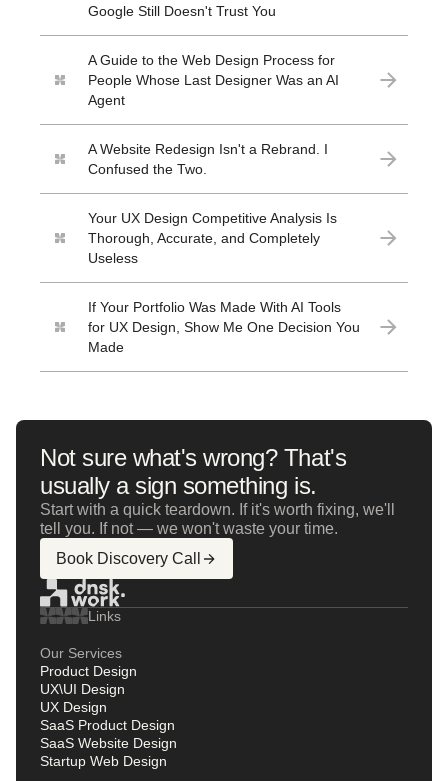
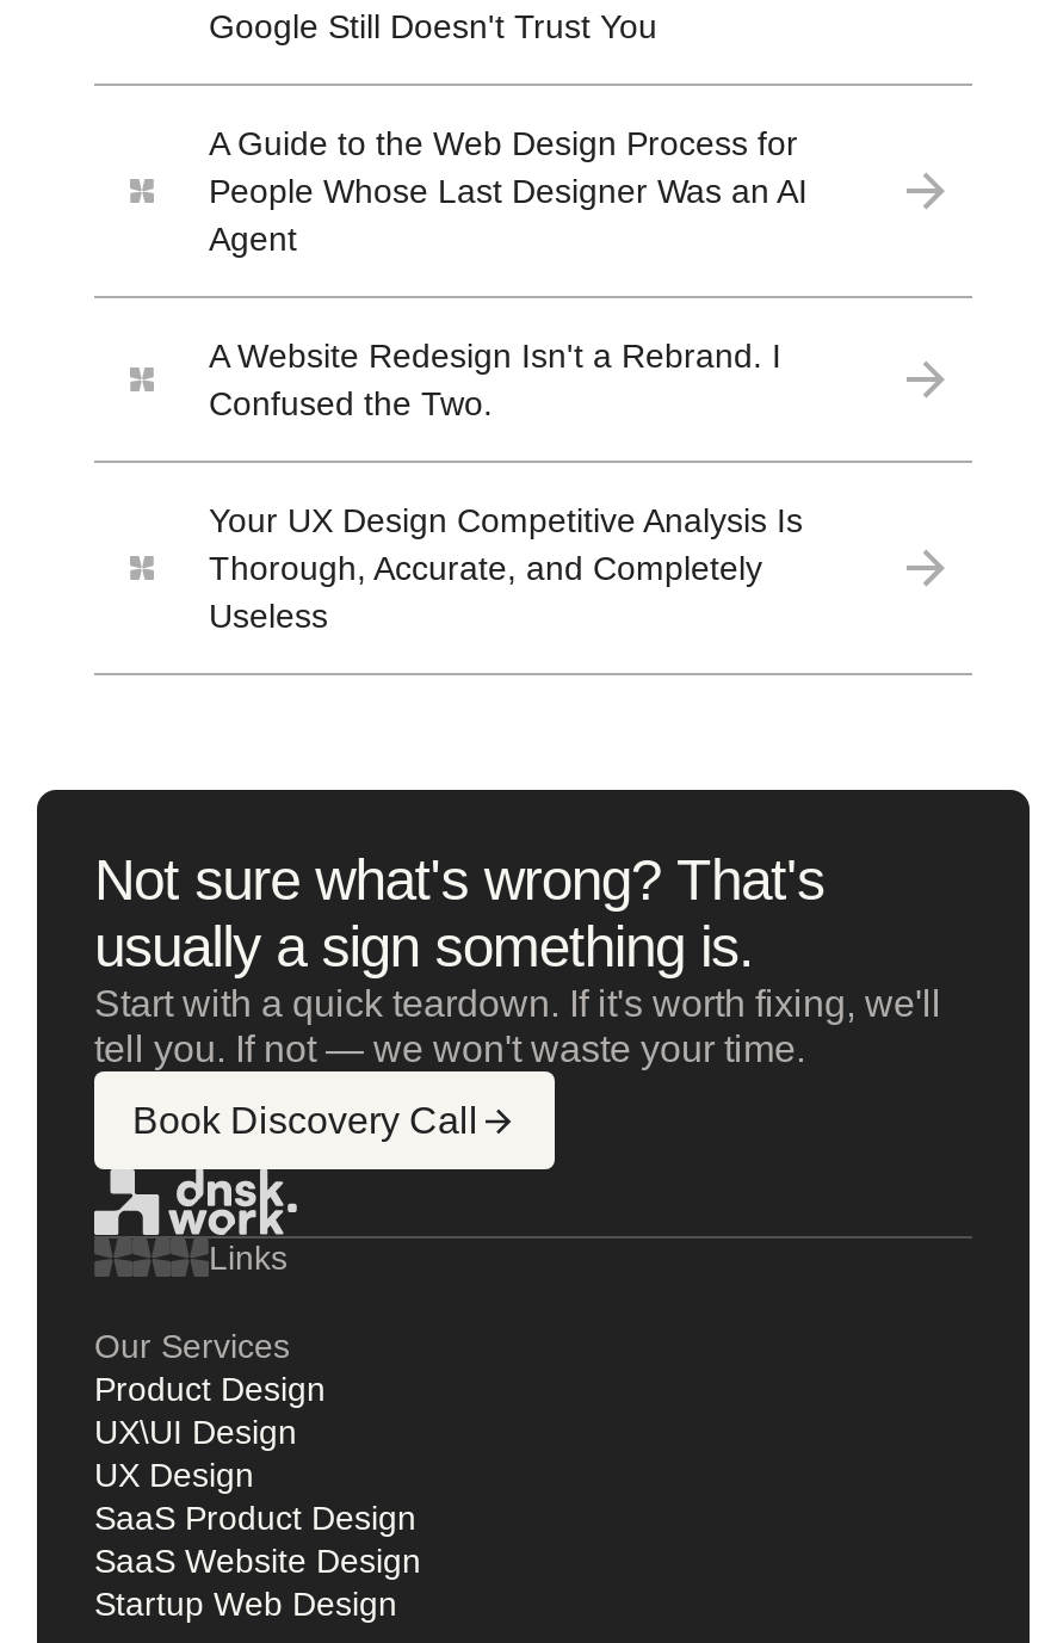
- If Your Portfolio Was Made With AI Tools
- for UX Design, Show Me One Decision You
- Made
